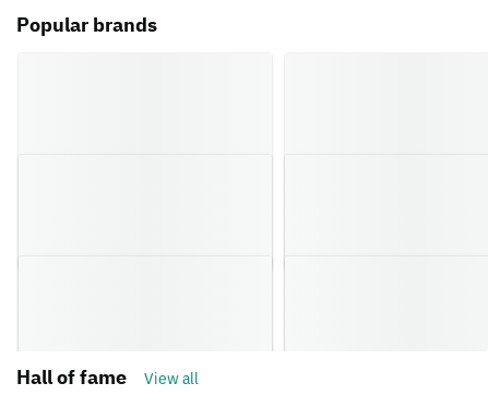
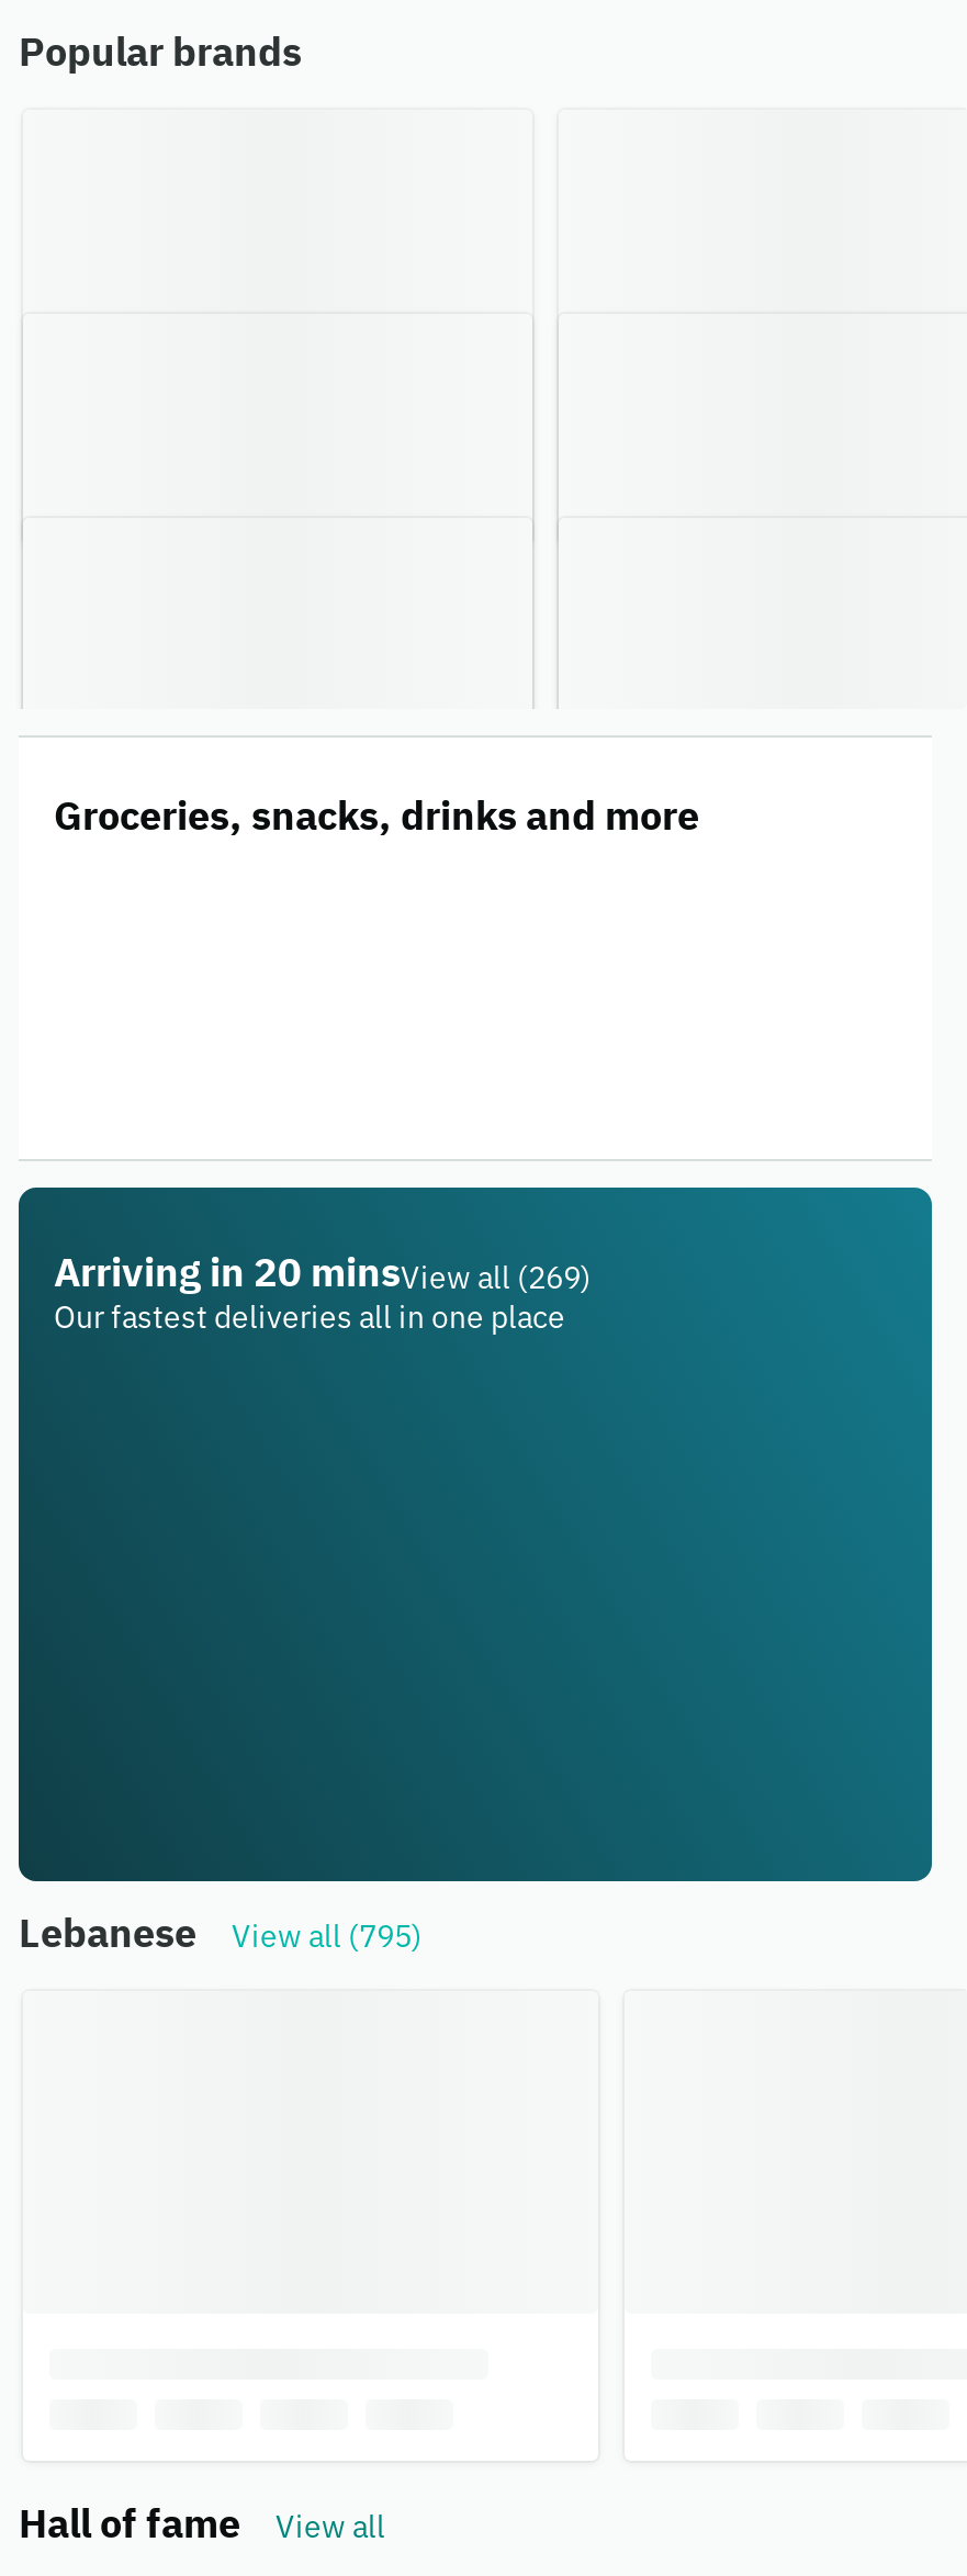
+ [image]
+ Arriving in 20 minsView all (269)
+ Our fastest deliveries all in one place

+ Lebanese
+ View all (795)

+ Groceries, snacks, drinks and more
